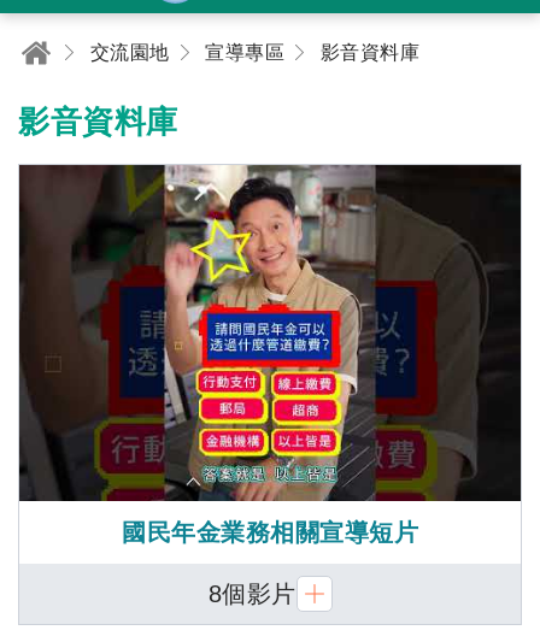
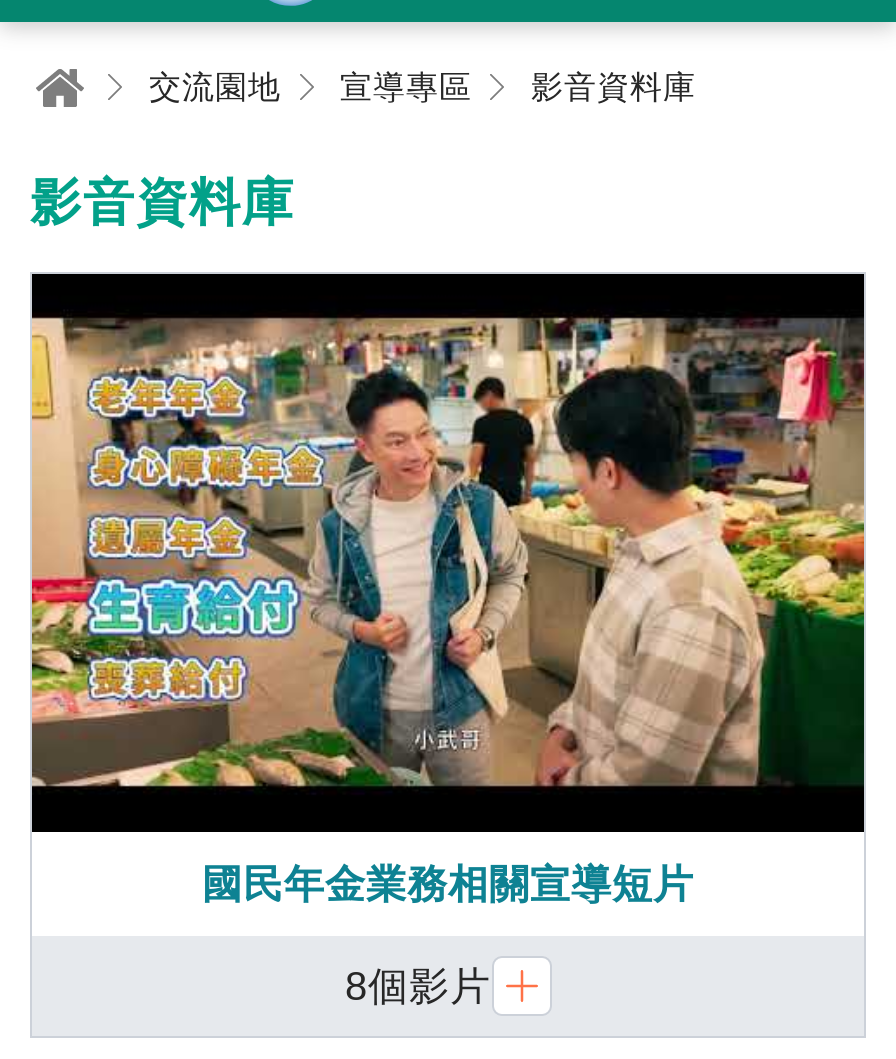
- [image]
+ [image]
